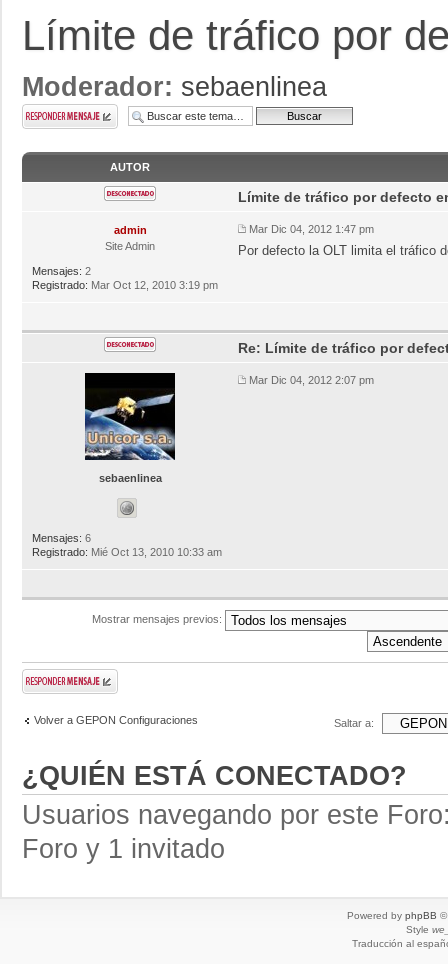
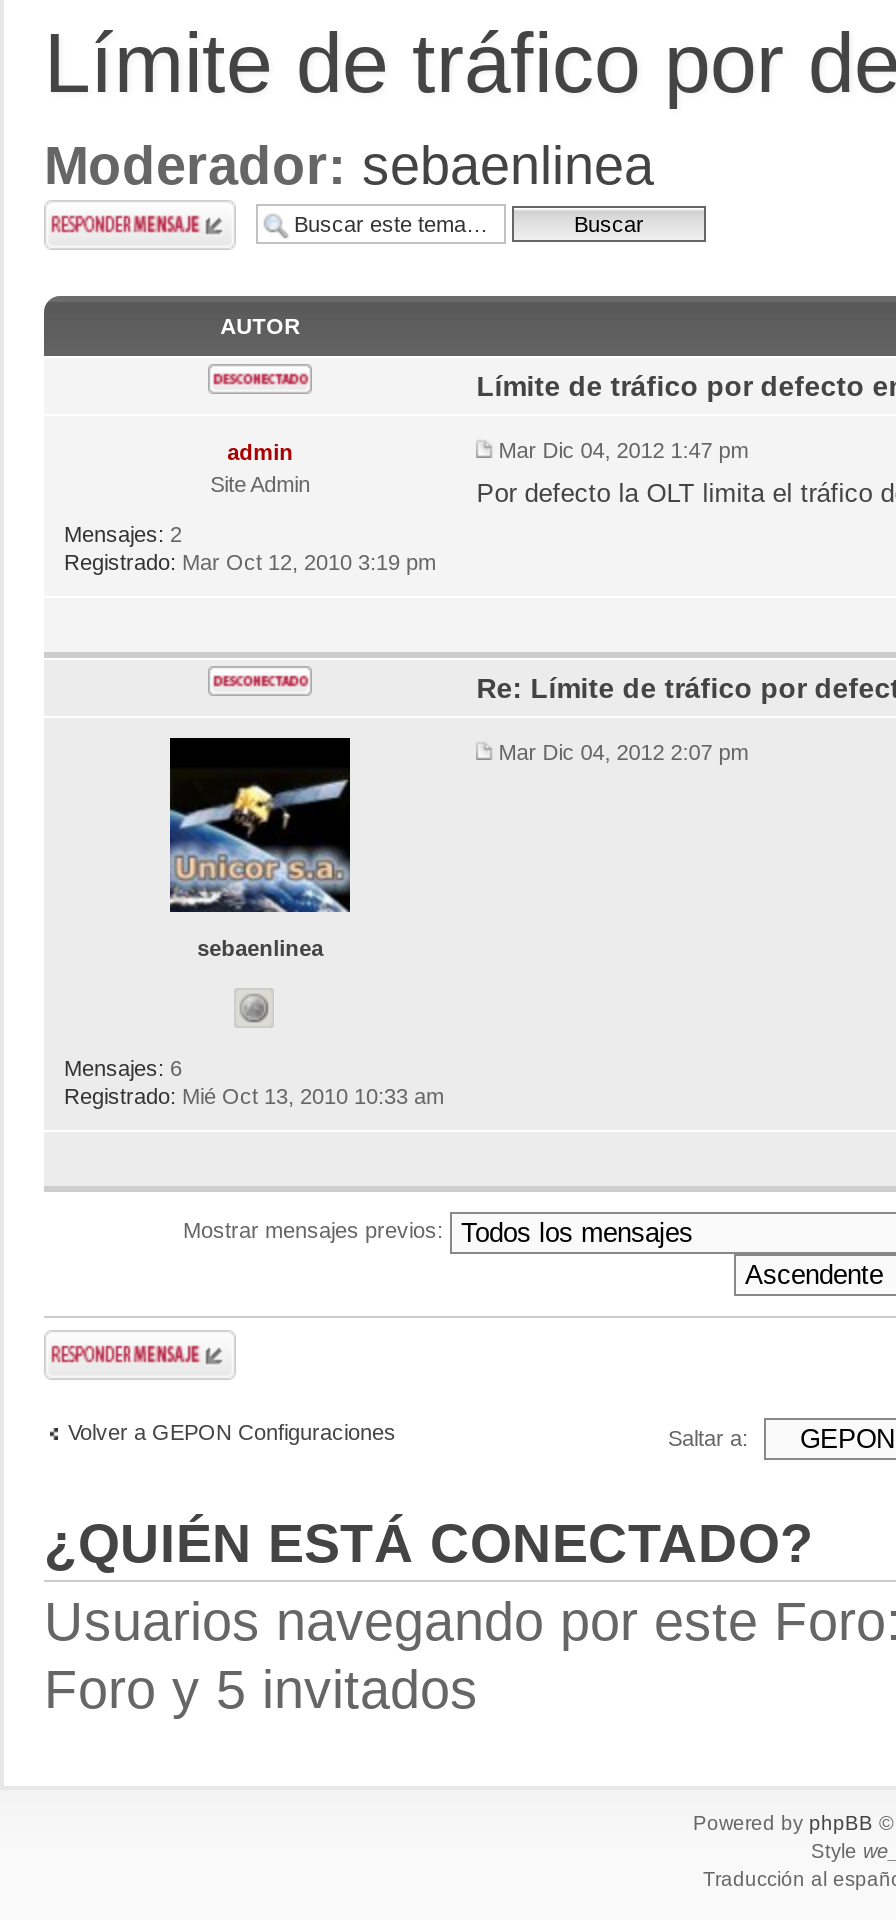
- Foro y 1 invitado
+ Foro y 5 invitados
